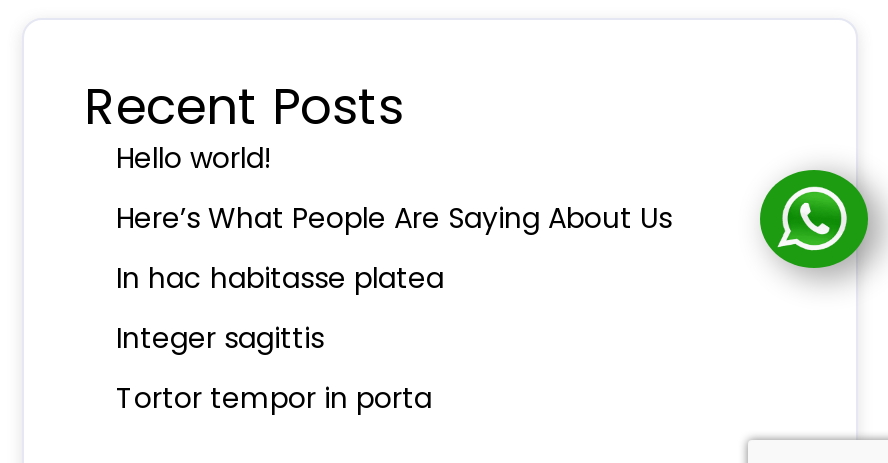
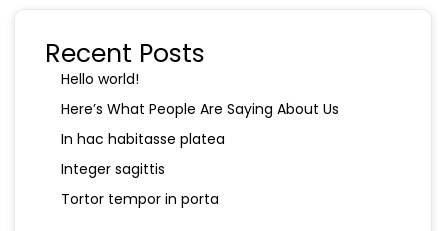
- [image]
